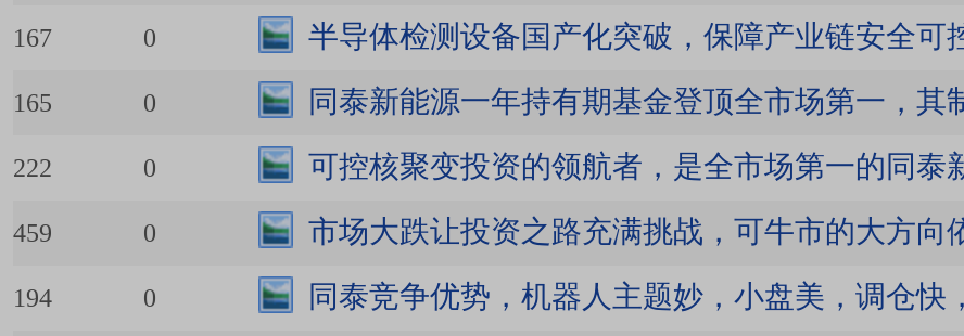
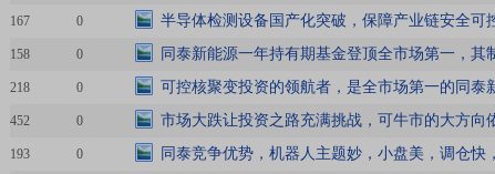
- 165
+ 158

- 222
+ 218

- 459
+ 452

- 194
+ 193
